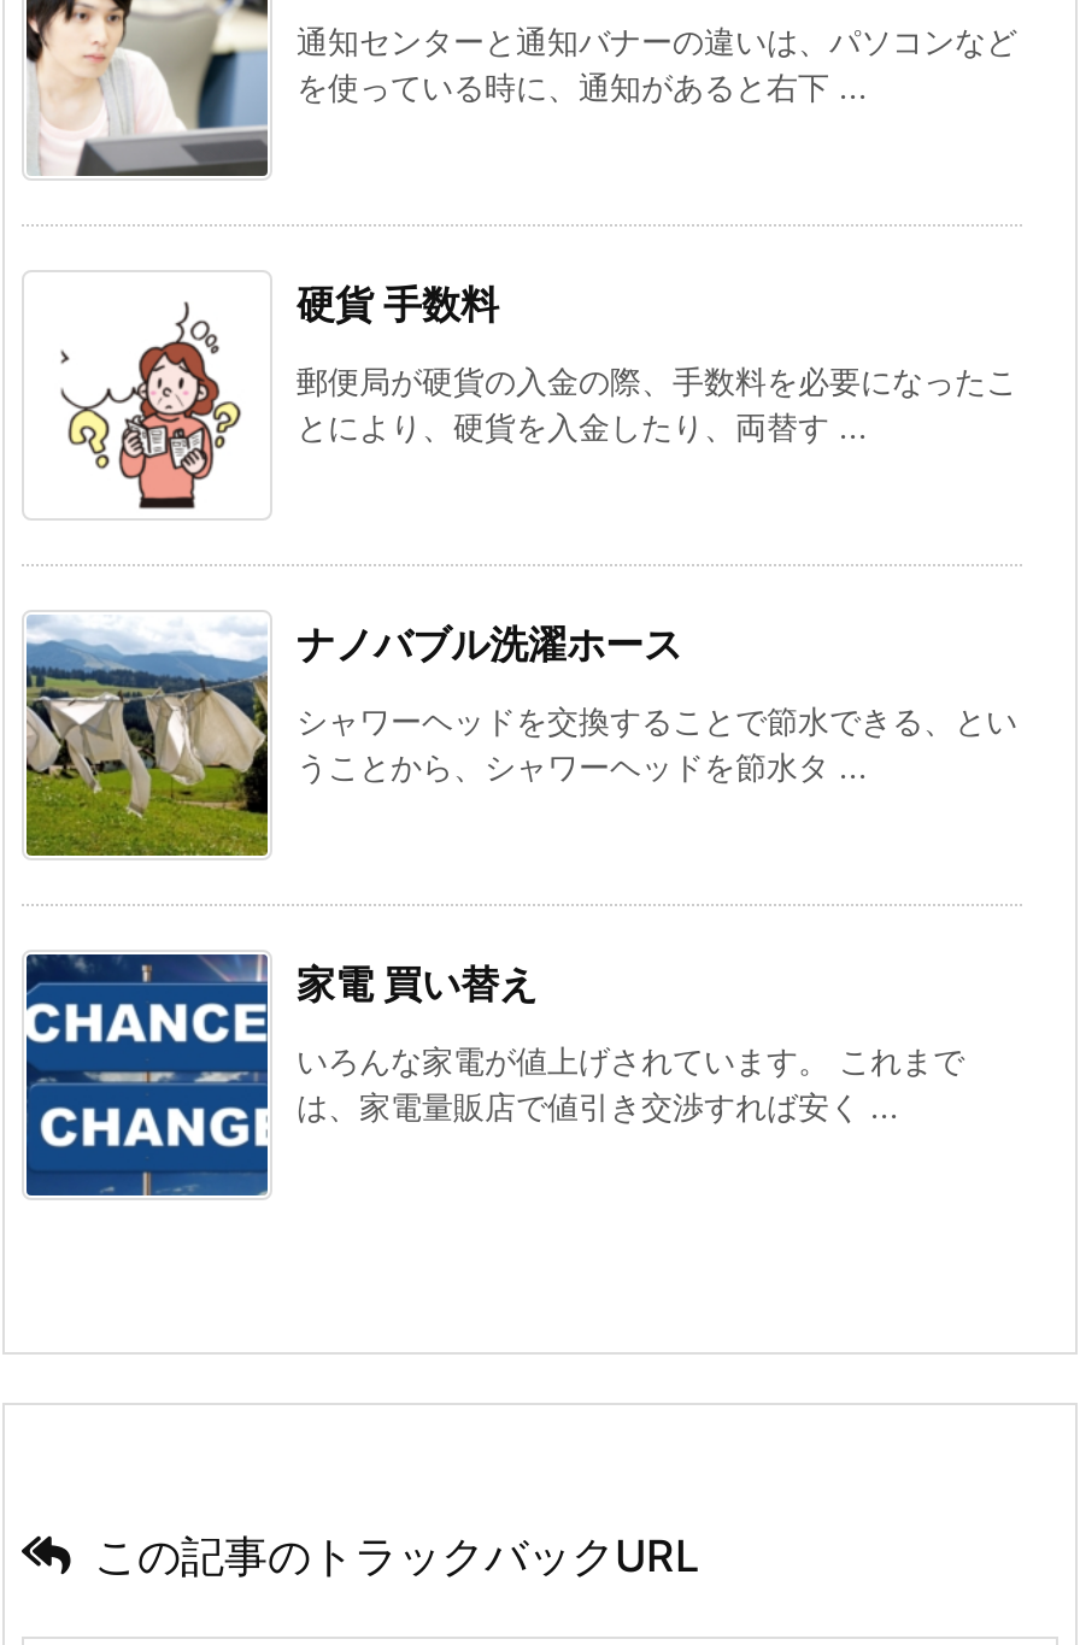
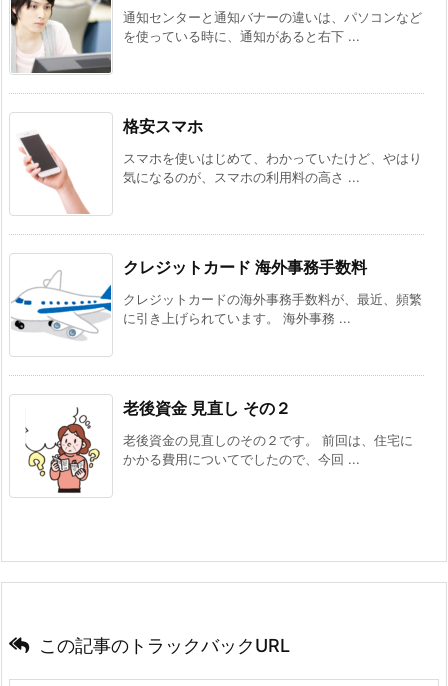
- [image]
- 硬貨 手数料
+ [image]
+ 格安スマホ

- 郵便局が硬貨の入金の際、手数料を必要になったこ
- とにより、硬貨を入金したり、両替す ...
+ スマホを使いはじめて、わかっていたけど、やはり
+ 気になるのが、スマホの利用料の高さ ...

- [image]
- ナノバブル洗濯ホース
+ [image]
+ クレジットカード 海外事務手数料

- シャワーヘッドを交換することで節水できる、とい
- うことから、シャワーヘッドを節水タ ...
+ クレジットカードの海外事務手数料が、最近、頻繁
+ に引き上げられています。 海外事務 ...

- [image]
- 家電 買い替え
+ [image]
+ 老後資金 見直し その２

- いろんな家電が値上げされています。 これまで
- は、家電量販店で値引き交渉すれば安く ...
+ 老後資金の見直しのその２です。 前回は、住宅に
+ かかる費用についてでしたので、今回 ...
